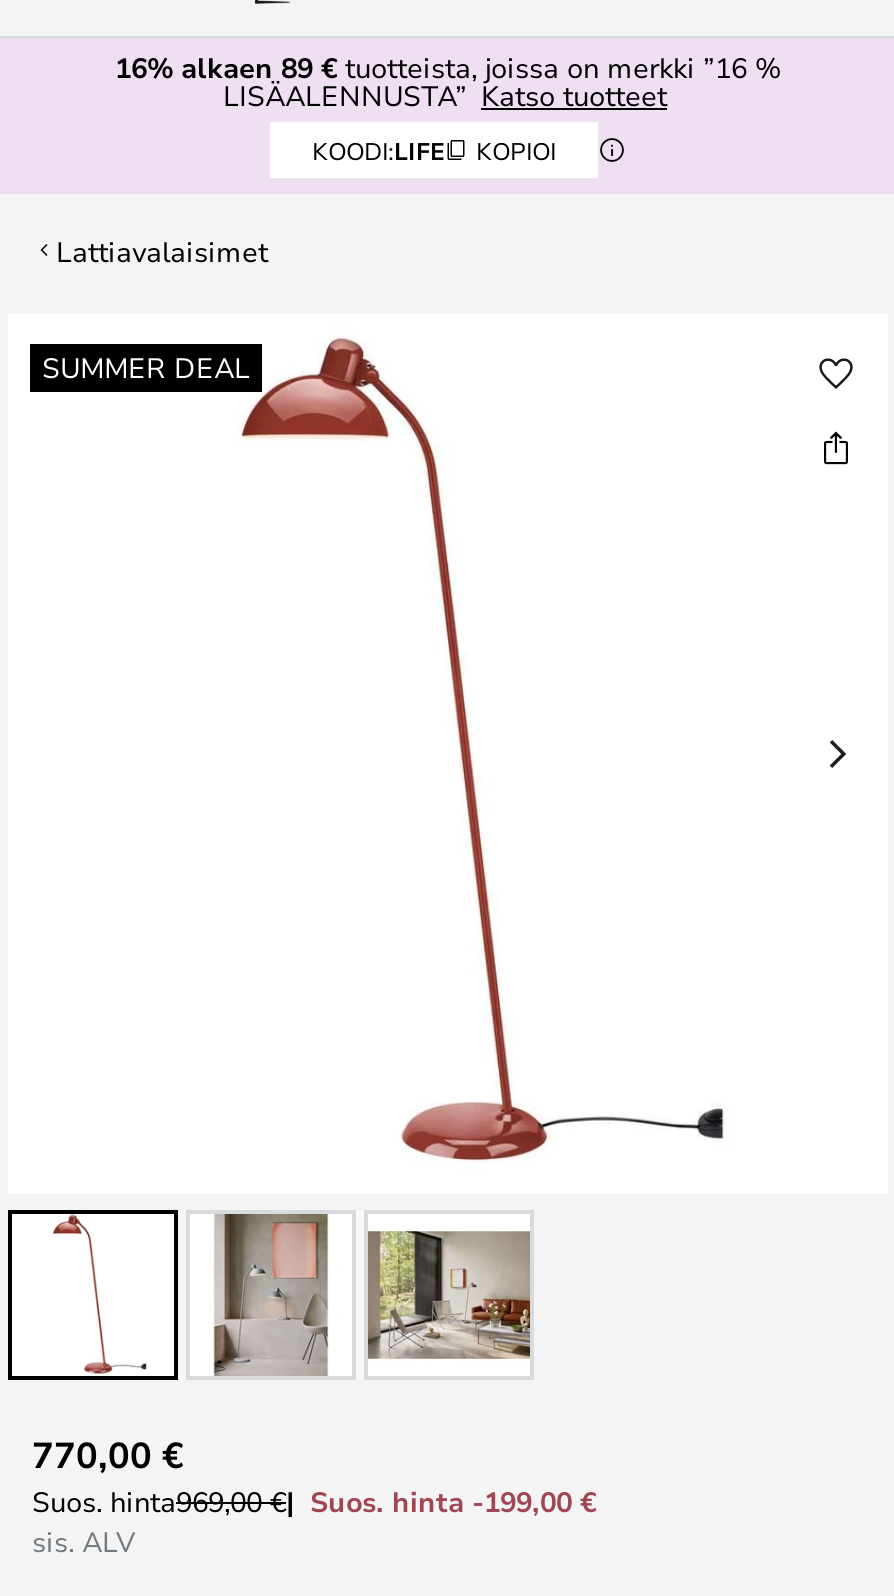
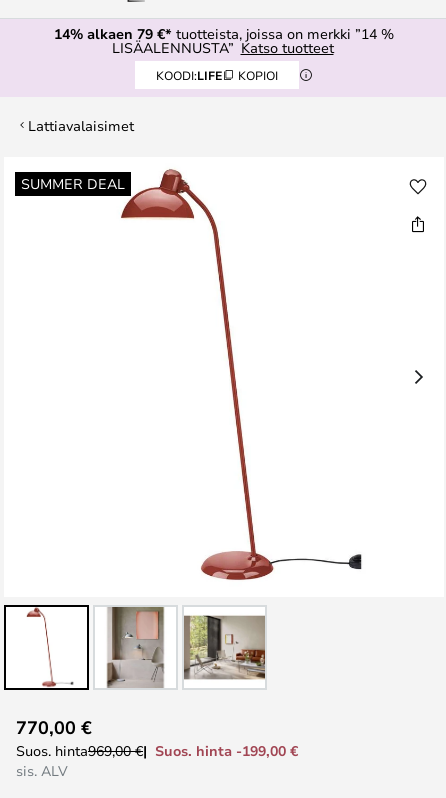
- 16% alkaen 89 €tuotteista, joissa on merkki ”16 %
+ 14% alkaen 79 €* tuotteista, joissa on merkki ”14 %
